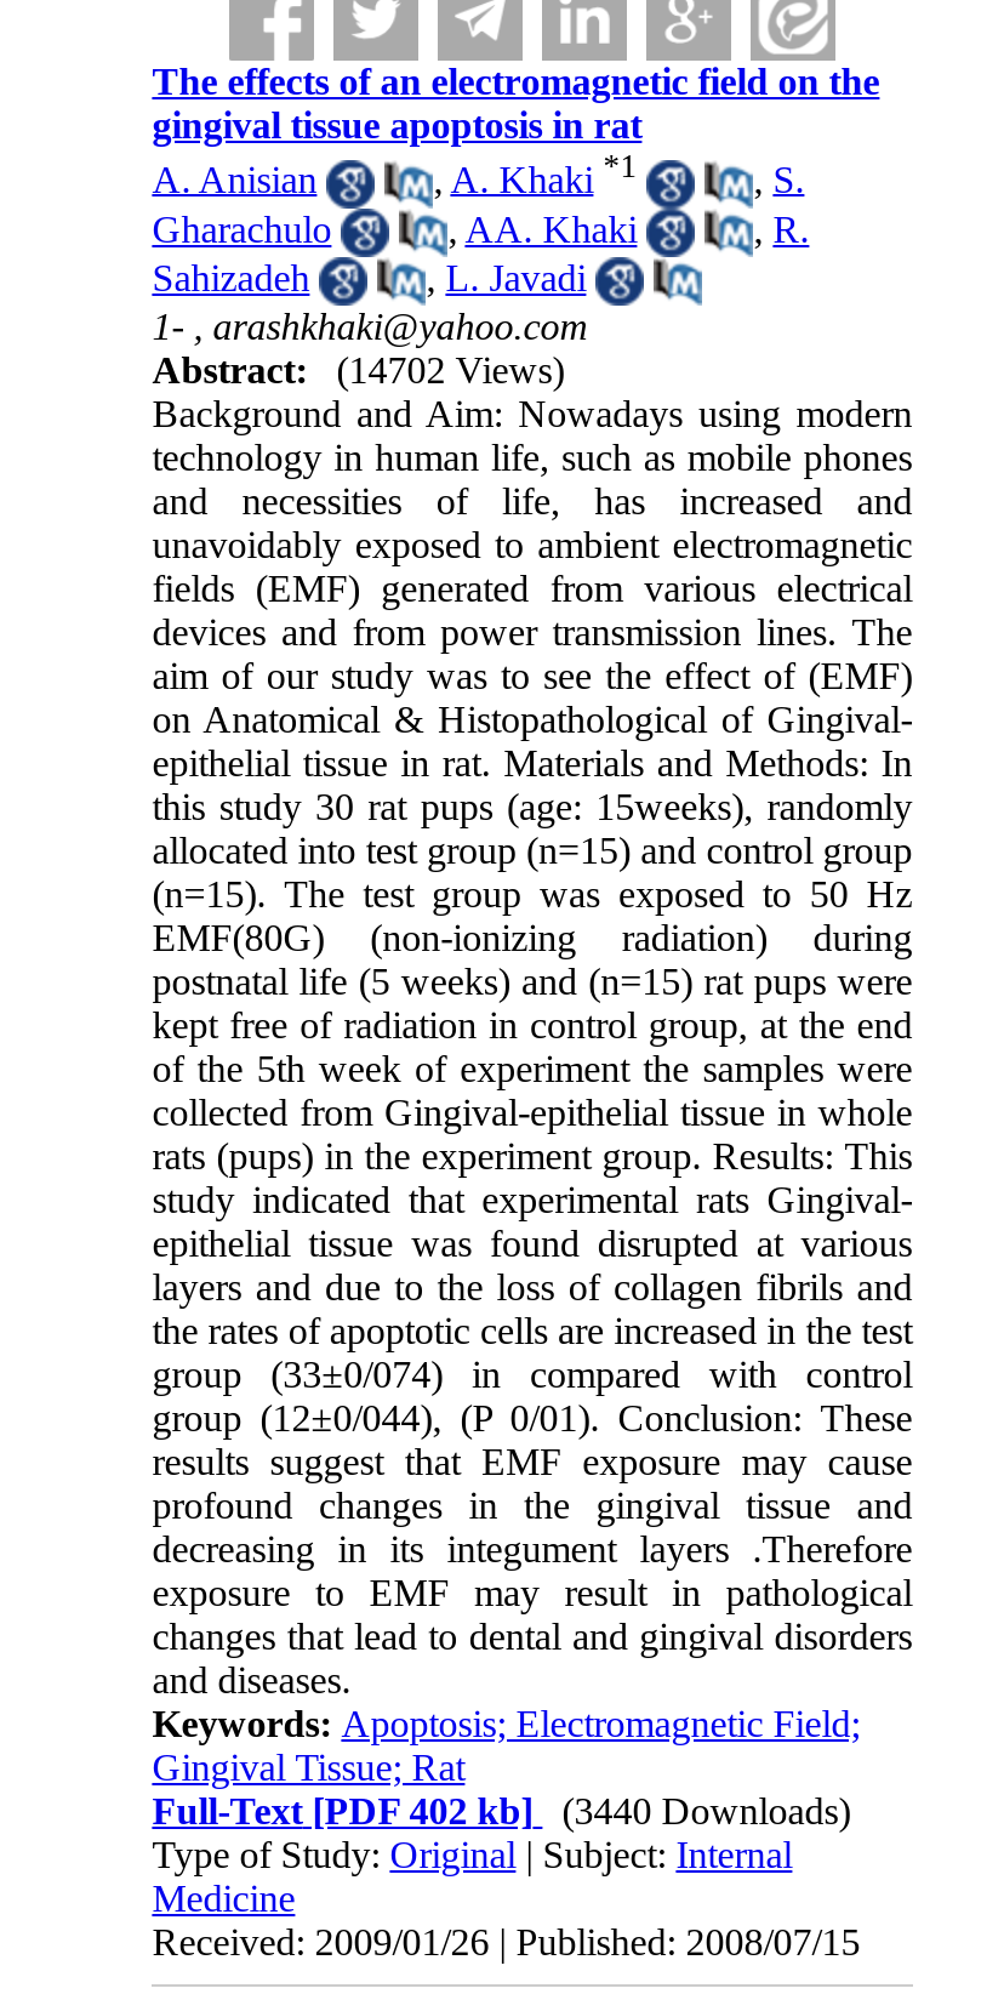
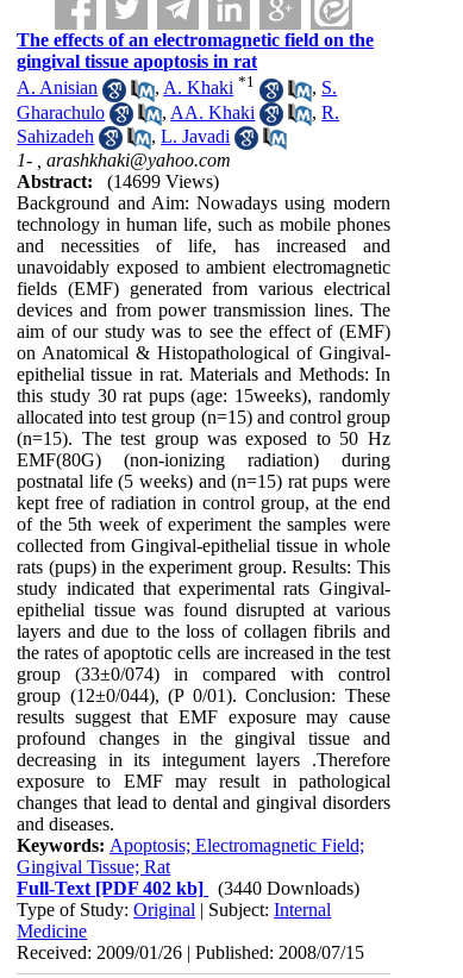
- Abstract: (14702 Views)
+ Abstract: (14699 Views)
